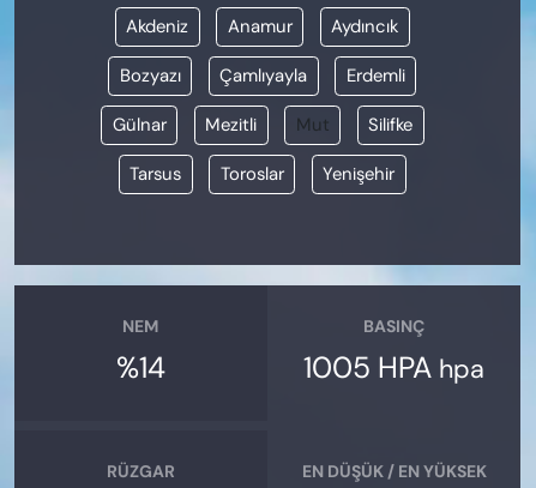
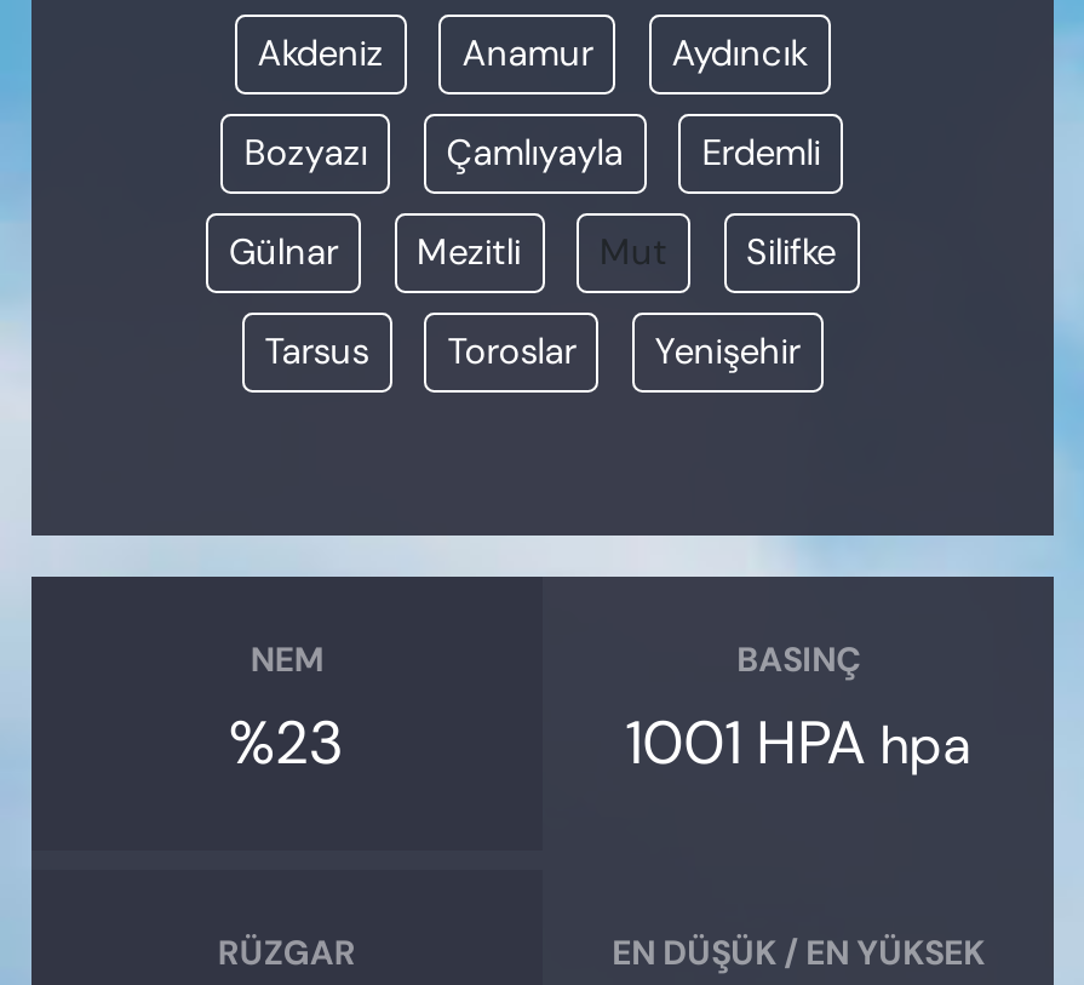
- %14
+ %23

- 1005 HPA hpa
+ 1001 HPA hpa
